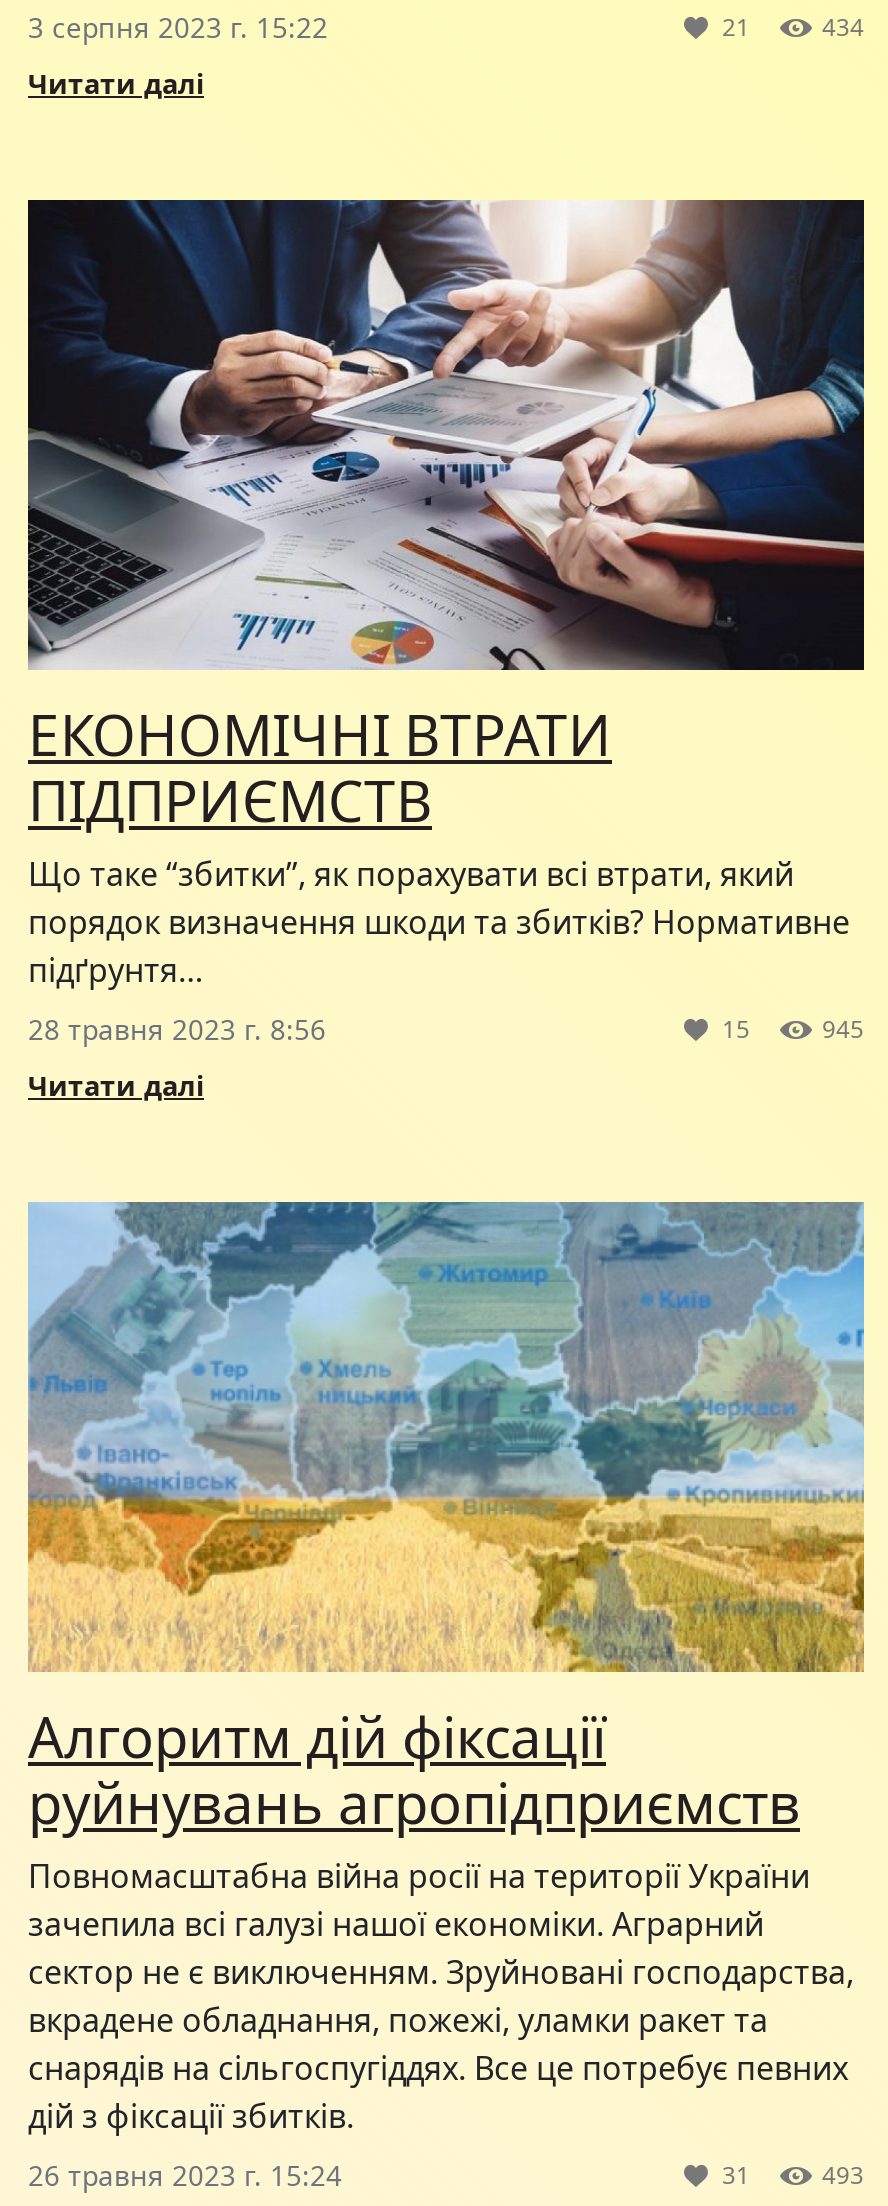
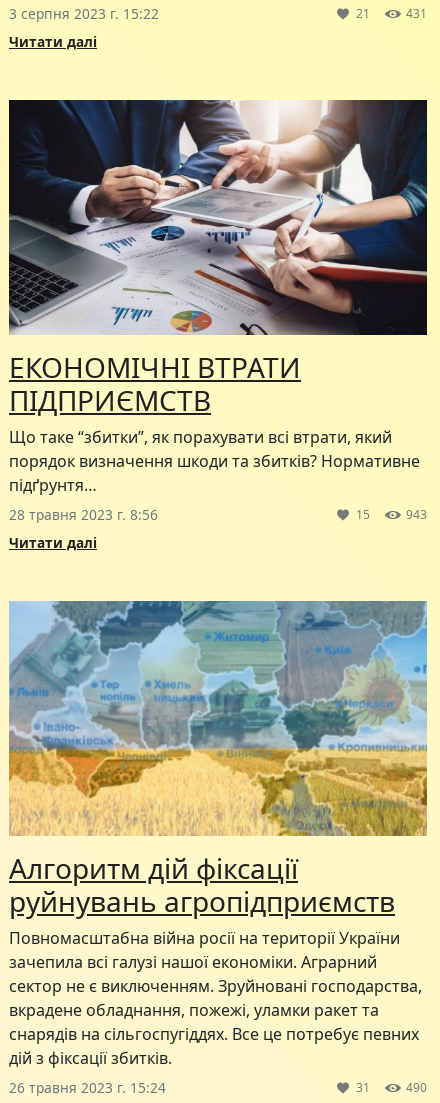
- 434
+ 431

- 945
+ 943

- 493
+ 490
